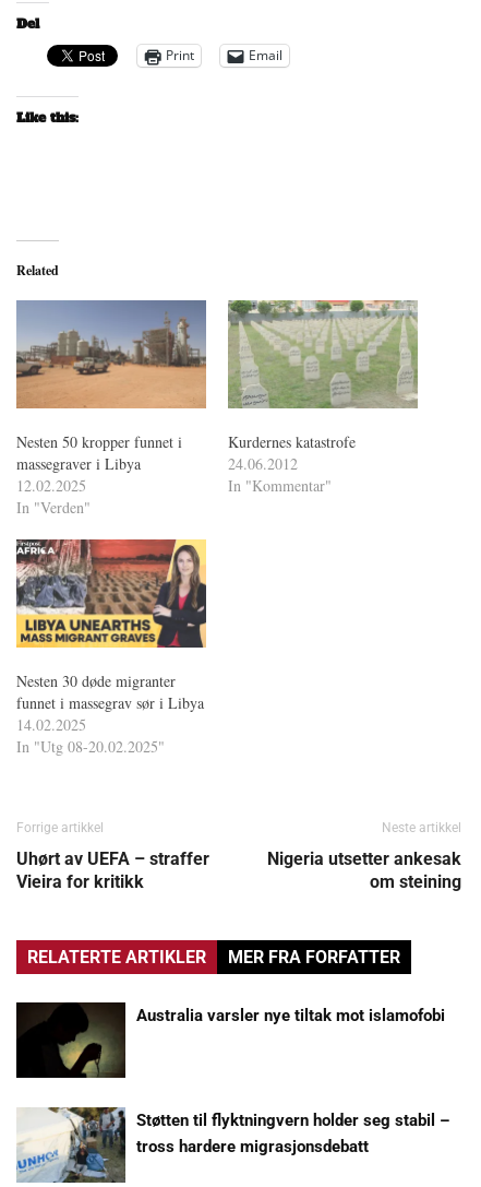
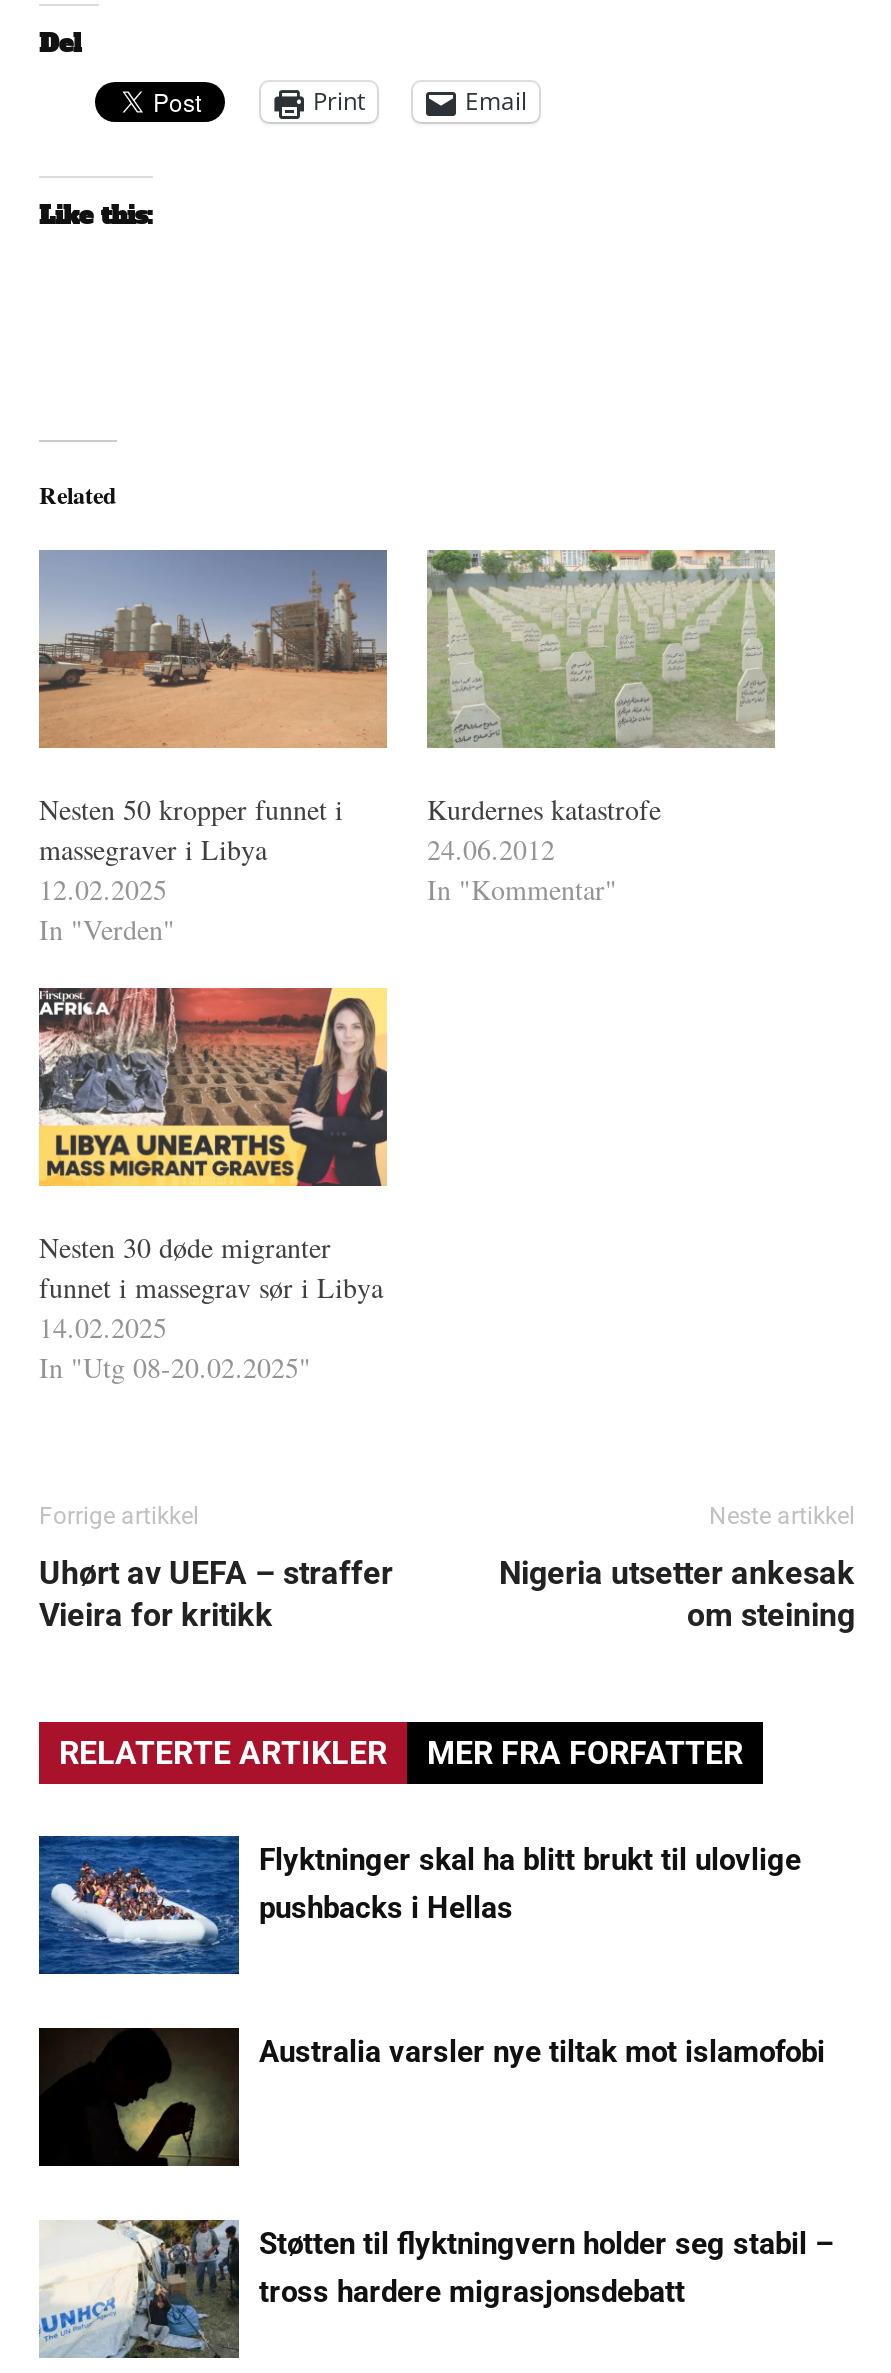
+ [image]
+ Flyktninger skal ha blitt brukt til ulovlige
+ pushbacks i Hellas
